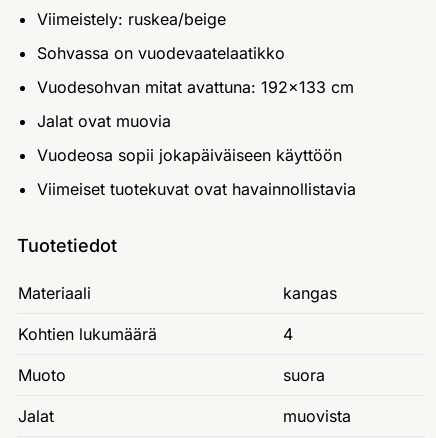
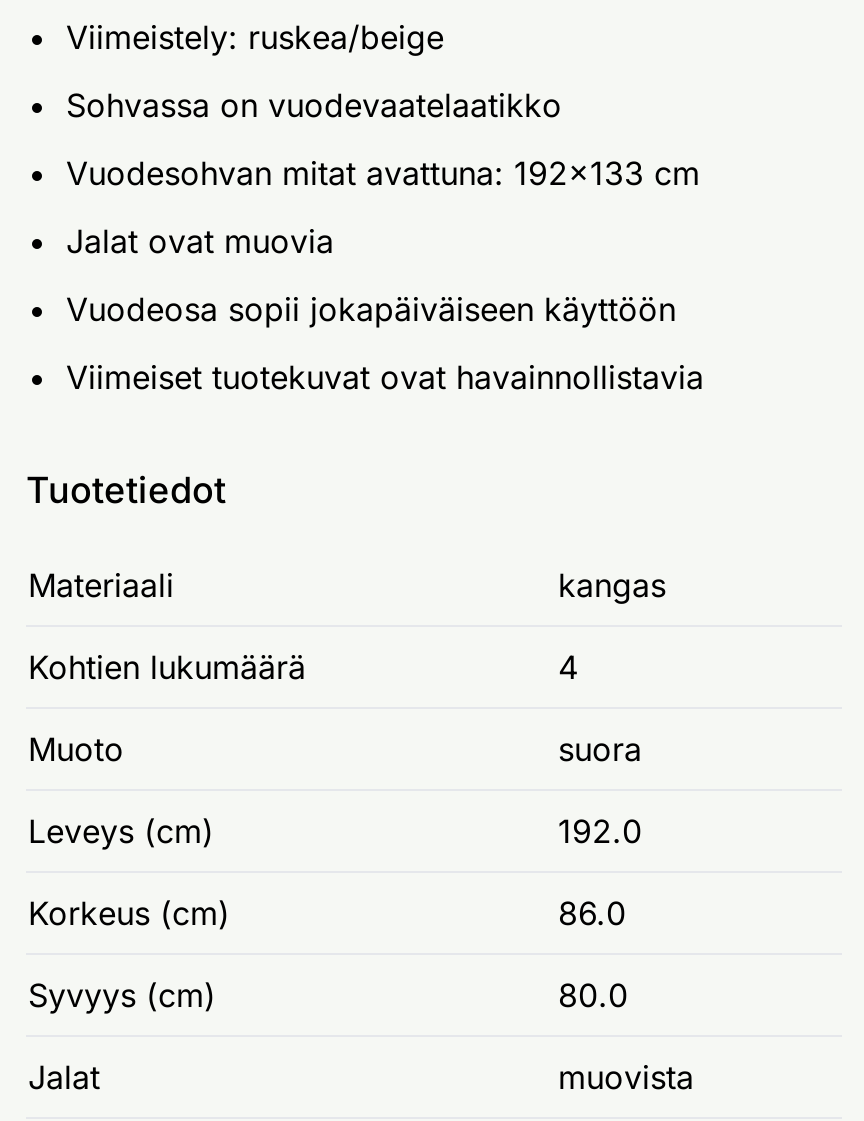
+ Leveys (cm)
+ 192.0
+ Korkeus (cm)
+ 86.0
+ Syvyys (cm)
+ 80.0
